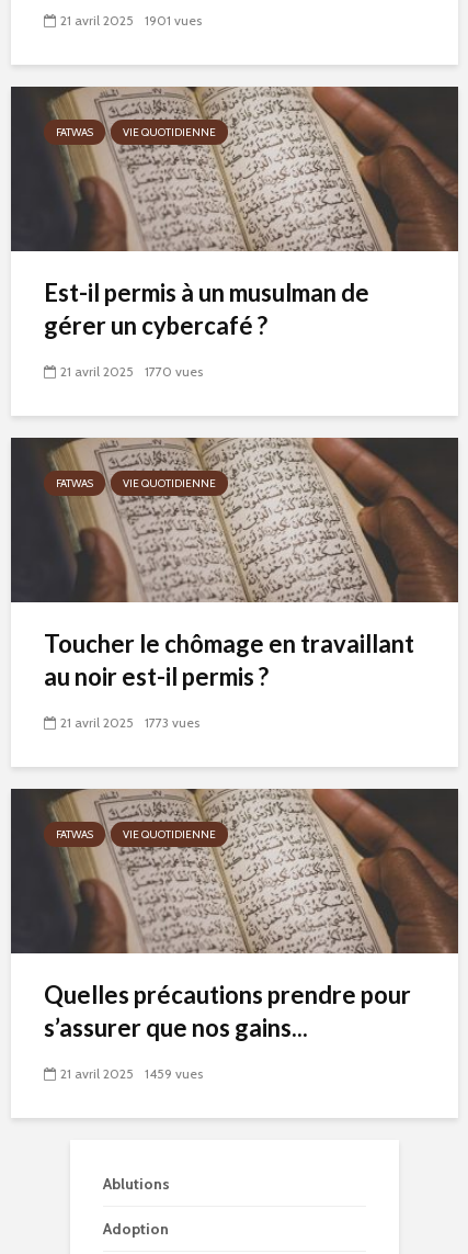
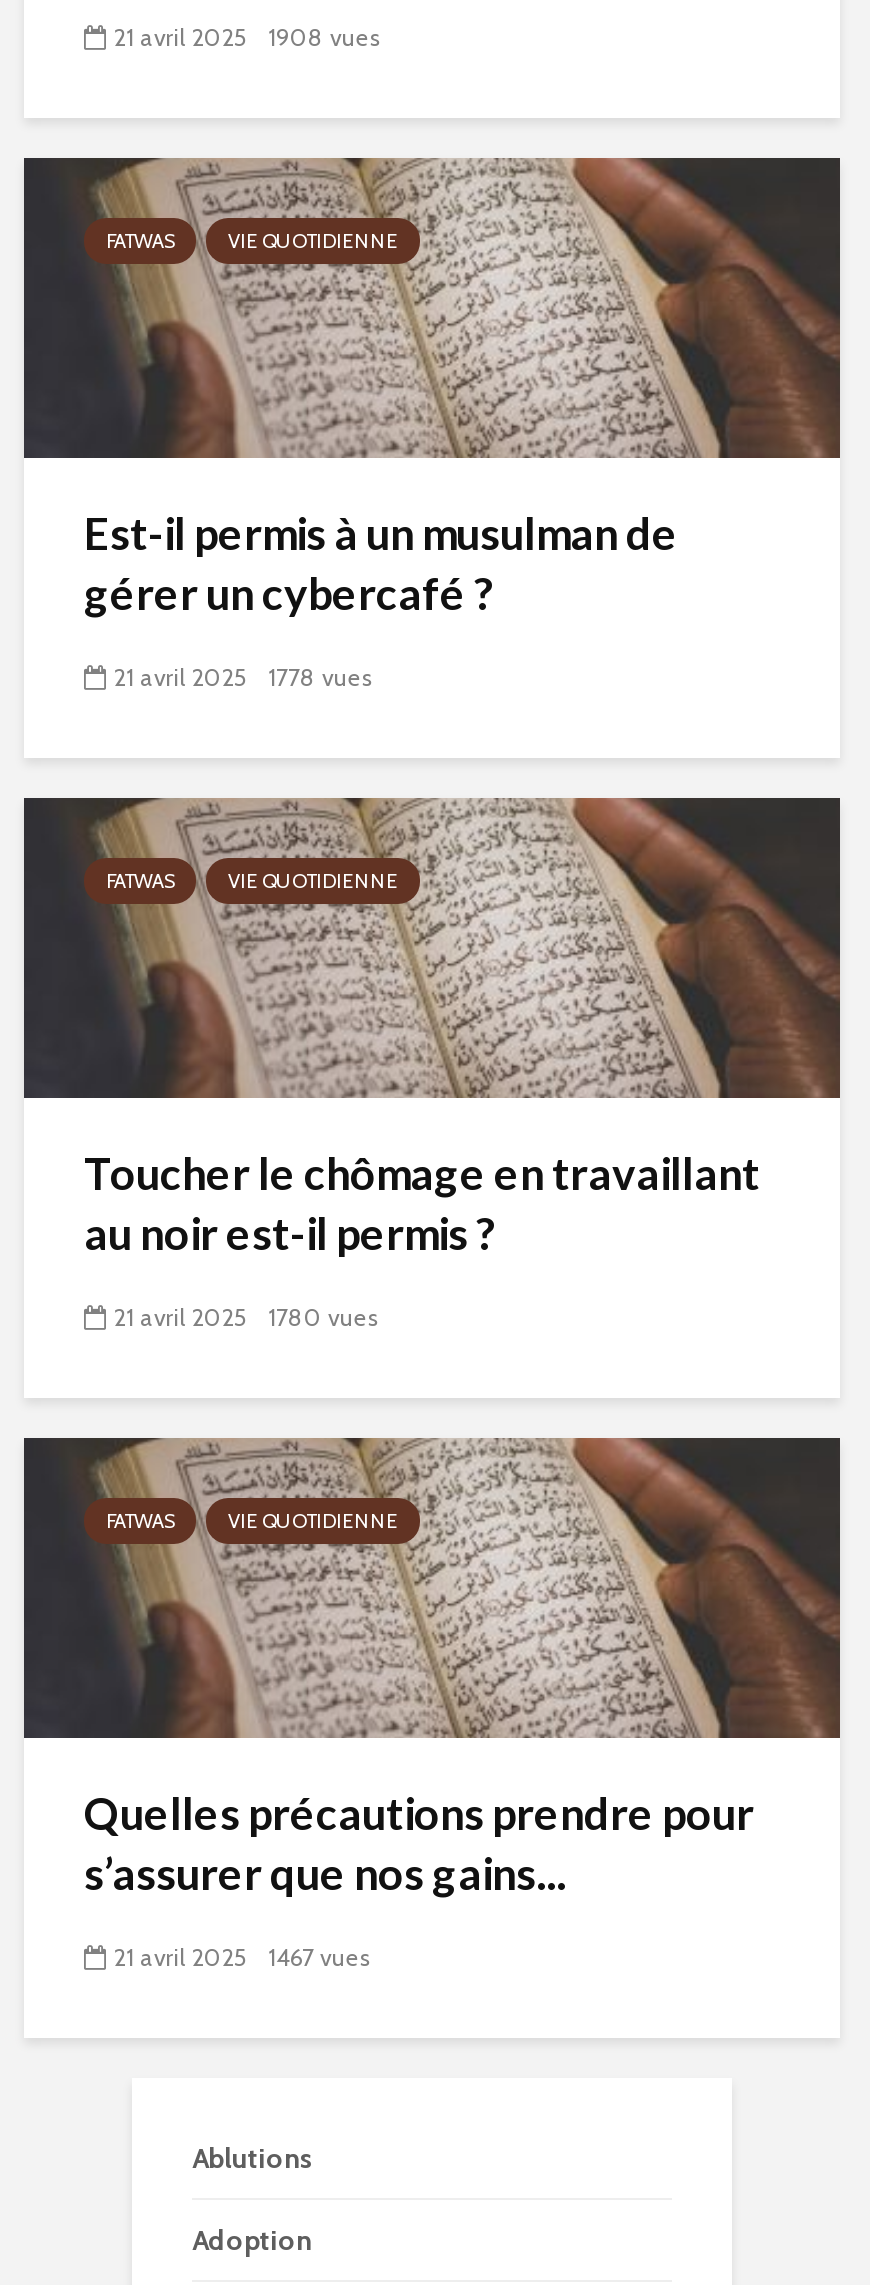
- 21 avril 2025 1901 vues
+ 21 avril 2025 1908 vues

- 21 avril 2025 1770 vues
+ 21 avril 2025 1778 vues

- 21 avril 2025 1773 vues
+ 21 avril 2025 1780 vues

- 21 avril 2025 1459 vues
+ 21 avril 2025 1467 vues
